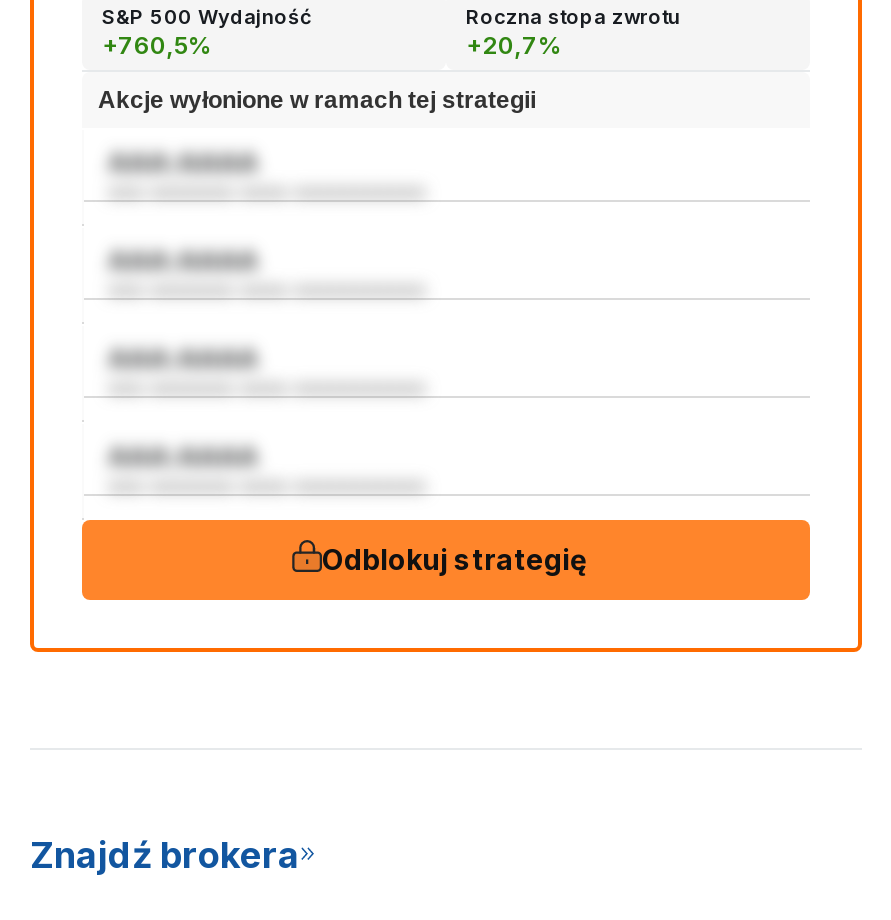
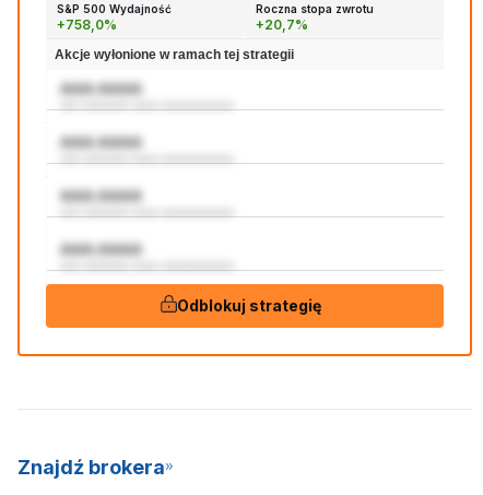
- +760,5%
+ +758,0%
